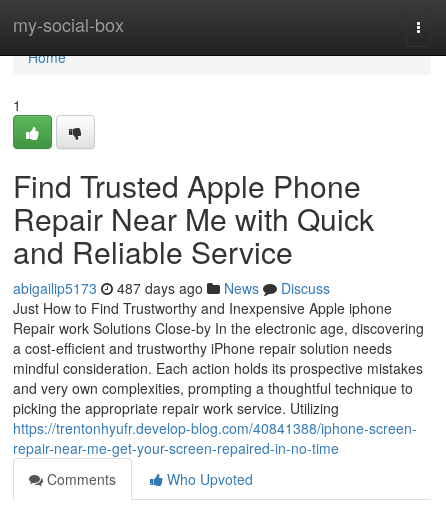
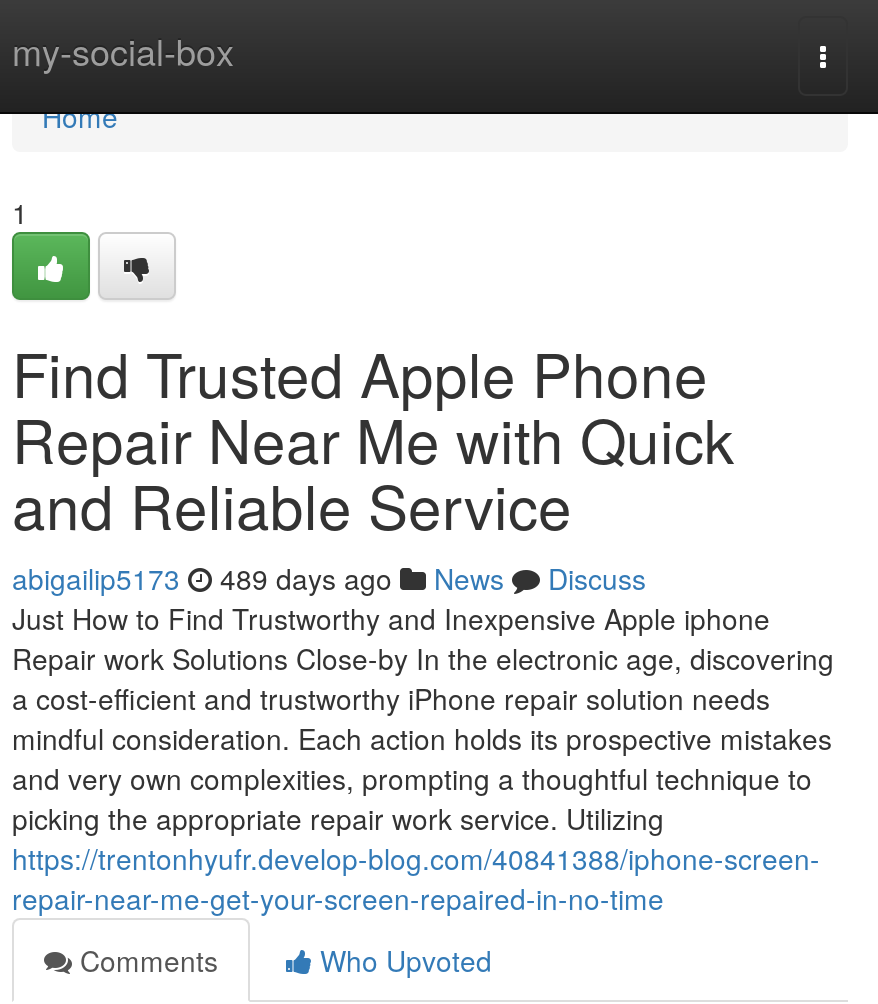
- abigailip5173 487 days ago News Discuss
+ abigailip5173 489 days ago News Discuss
